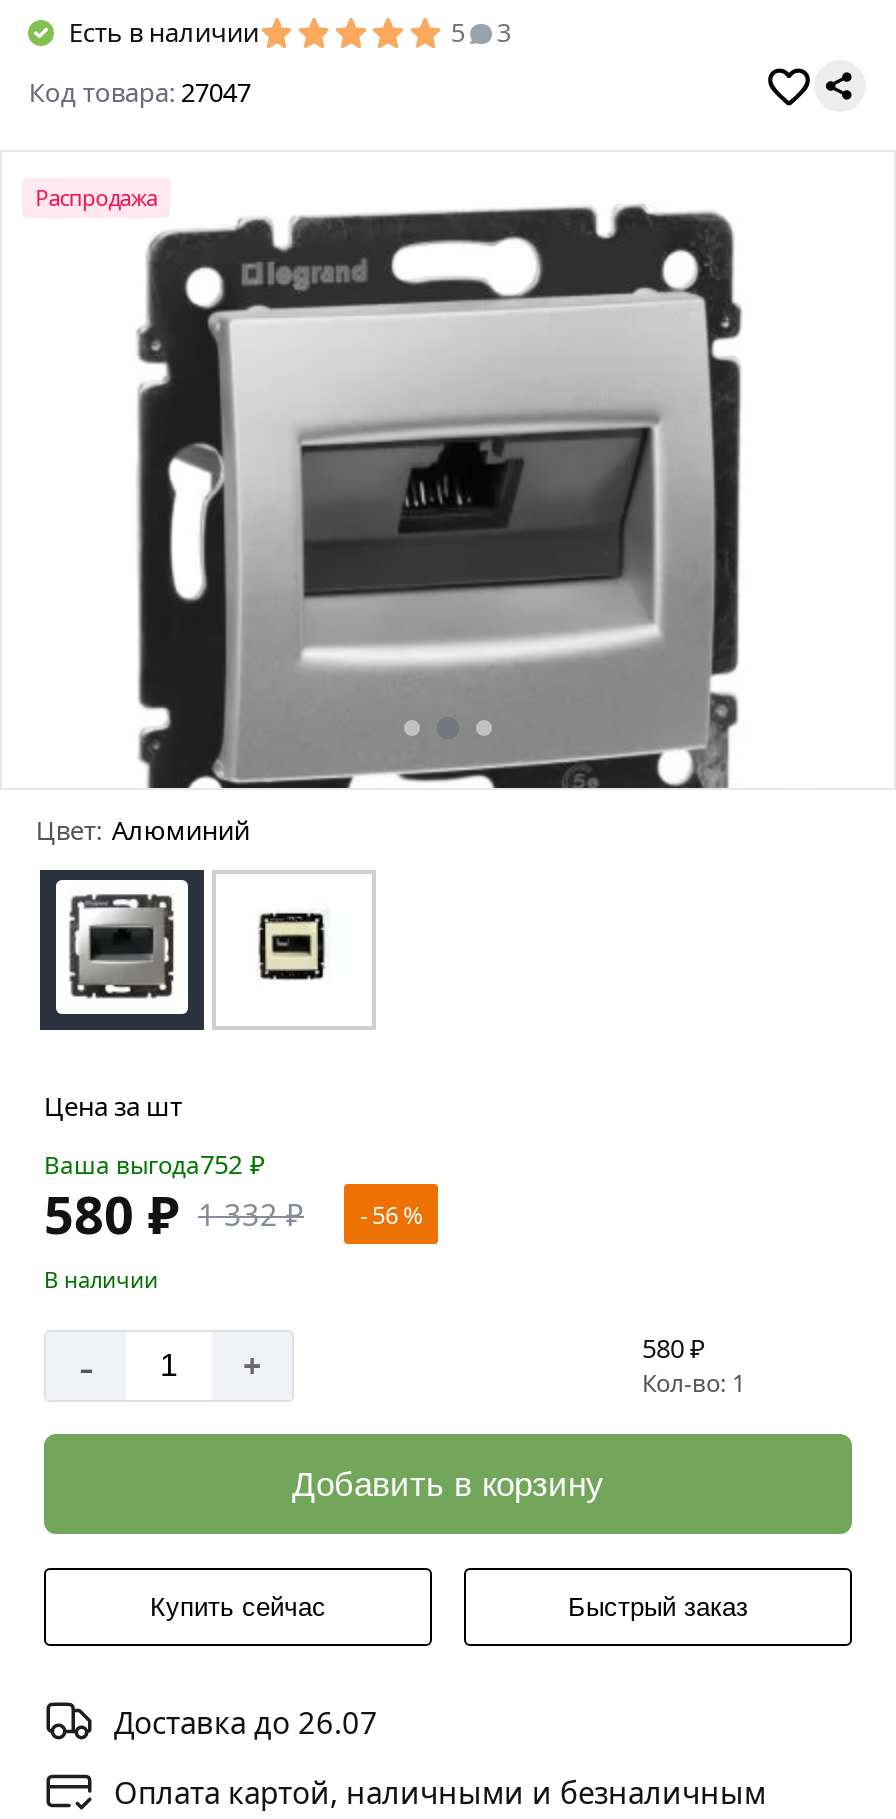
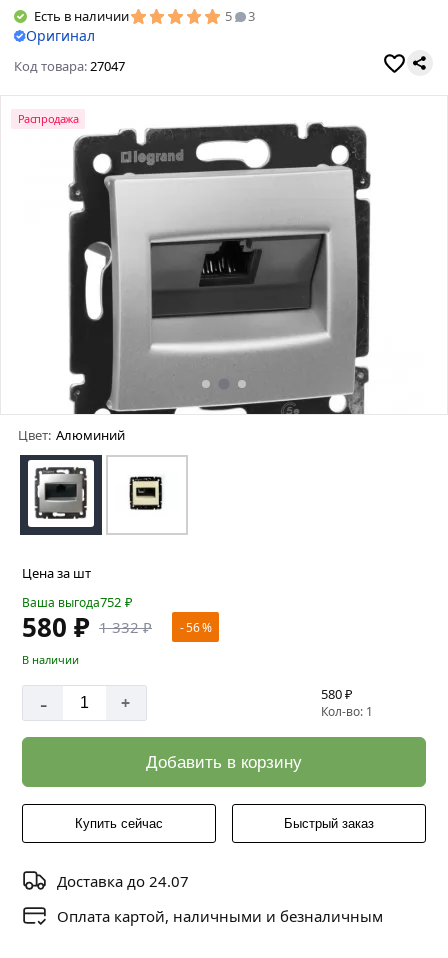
+ Оригинал

- Доставка до 26.07
+ Доставка до 24.07
